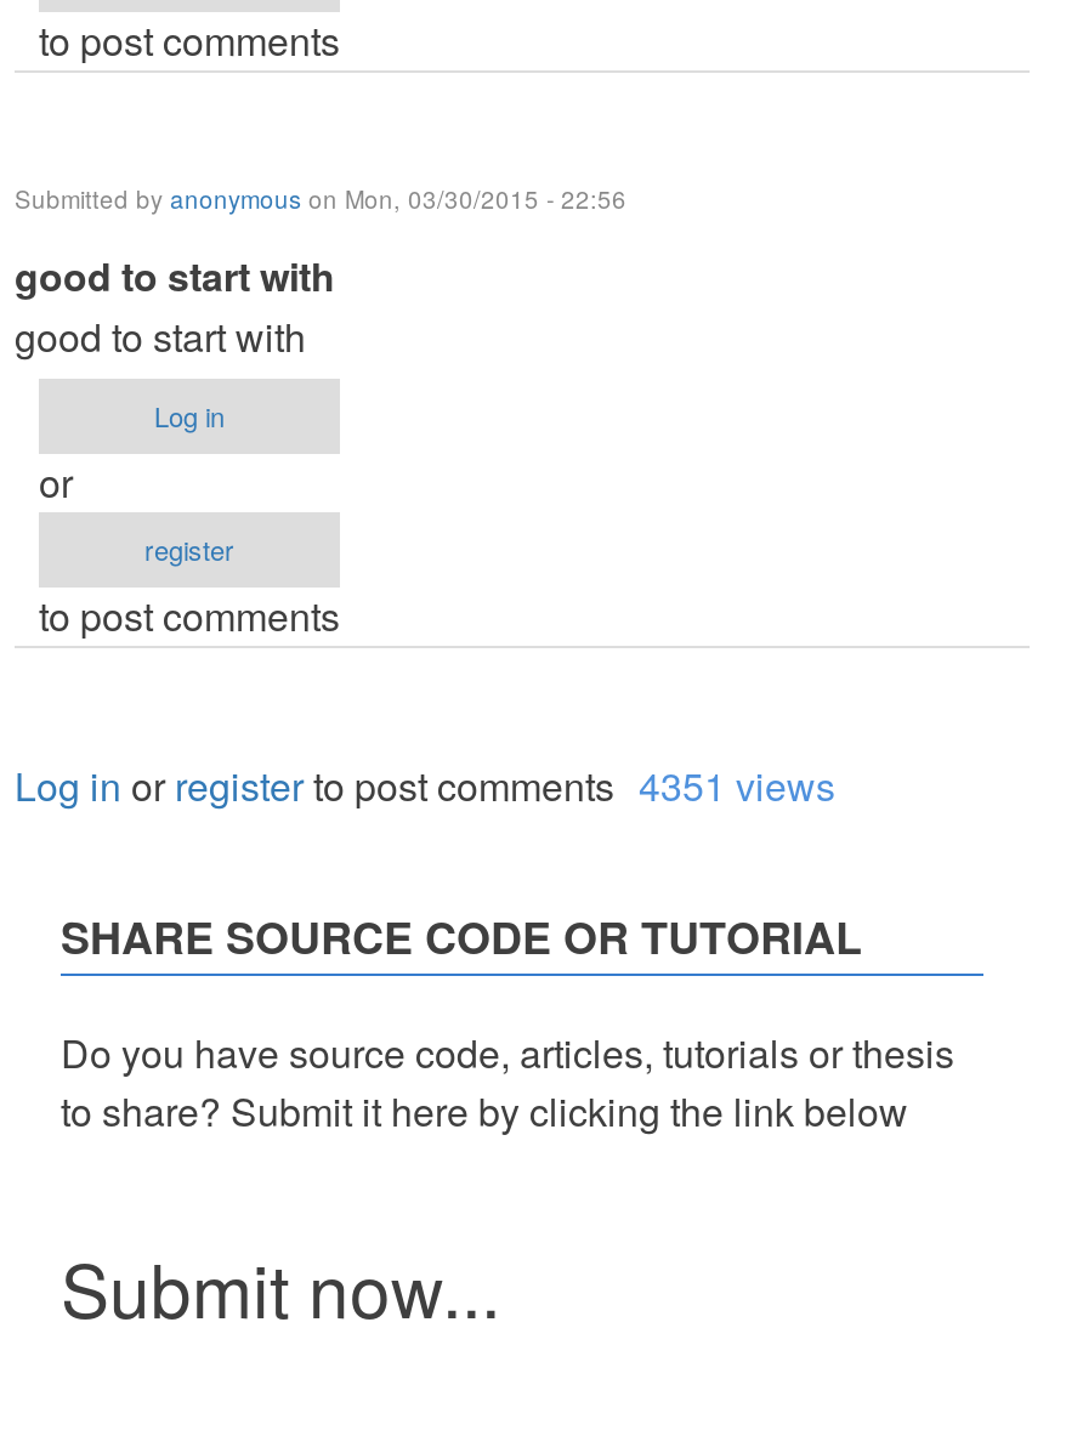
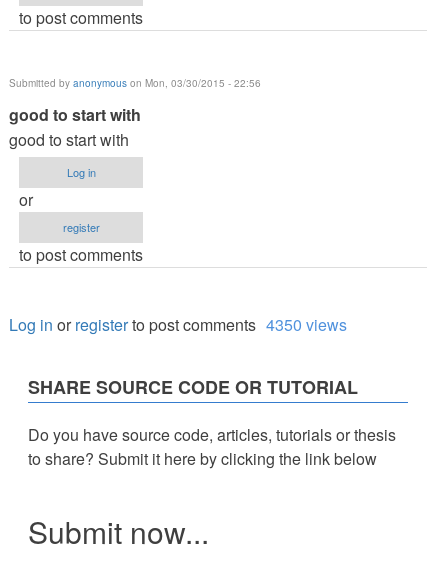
- Log in or register to post comments 4351 views
+ Log in or register to post comments 4350 views
